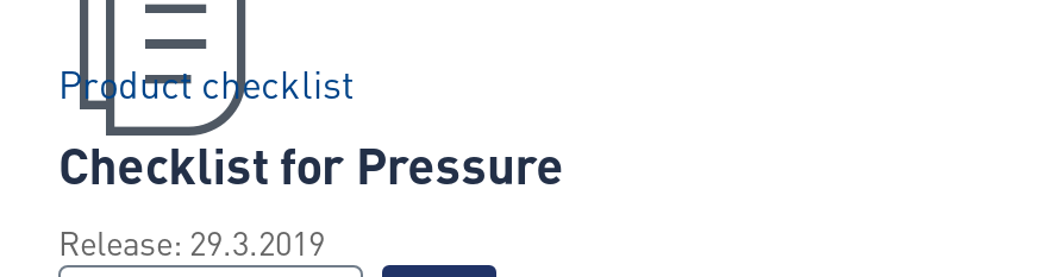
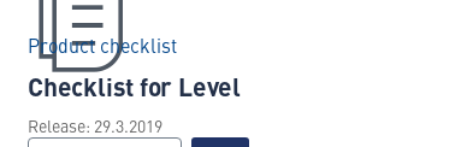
- Checklist for Pressure
+ Checklist for Level
